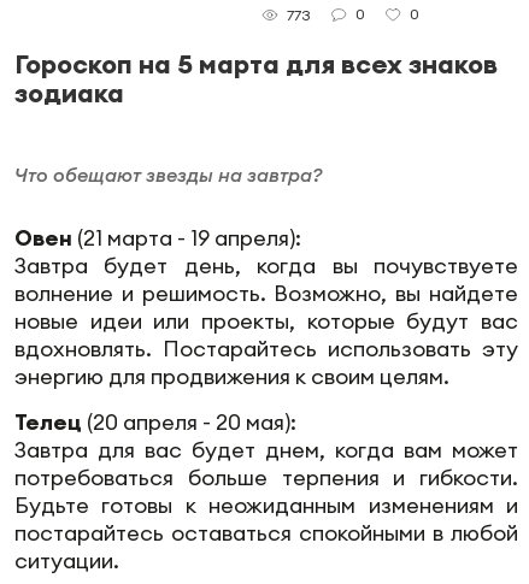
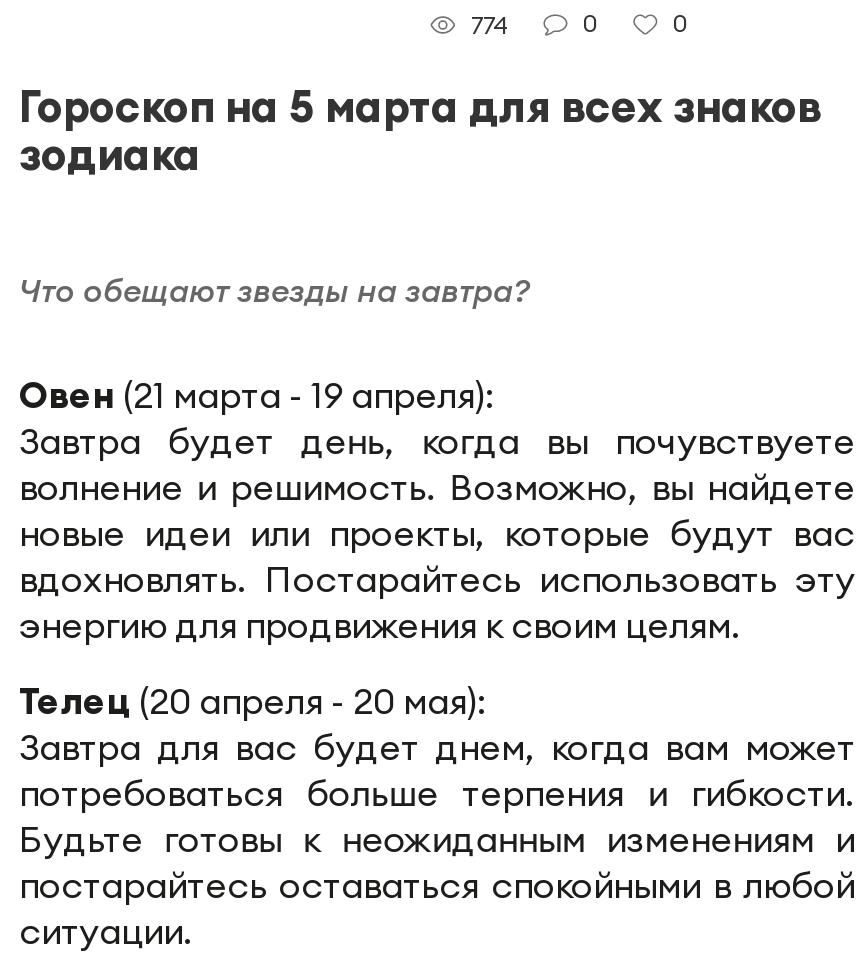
- 773
+ 774
